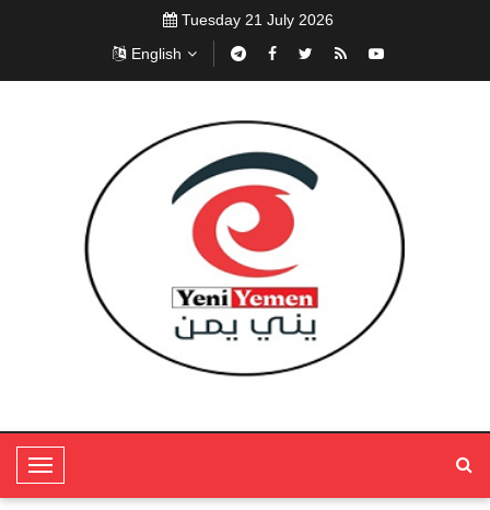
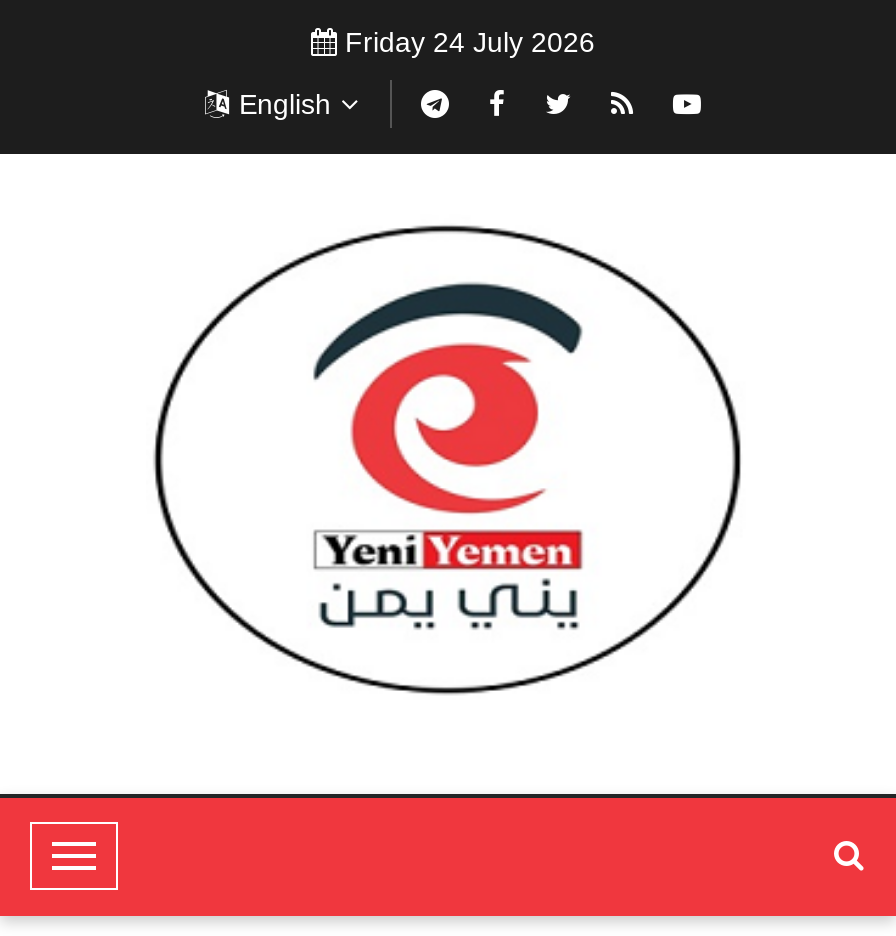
- Tuesday 21 July 2026
+ Friday 24 July 2026
